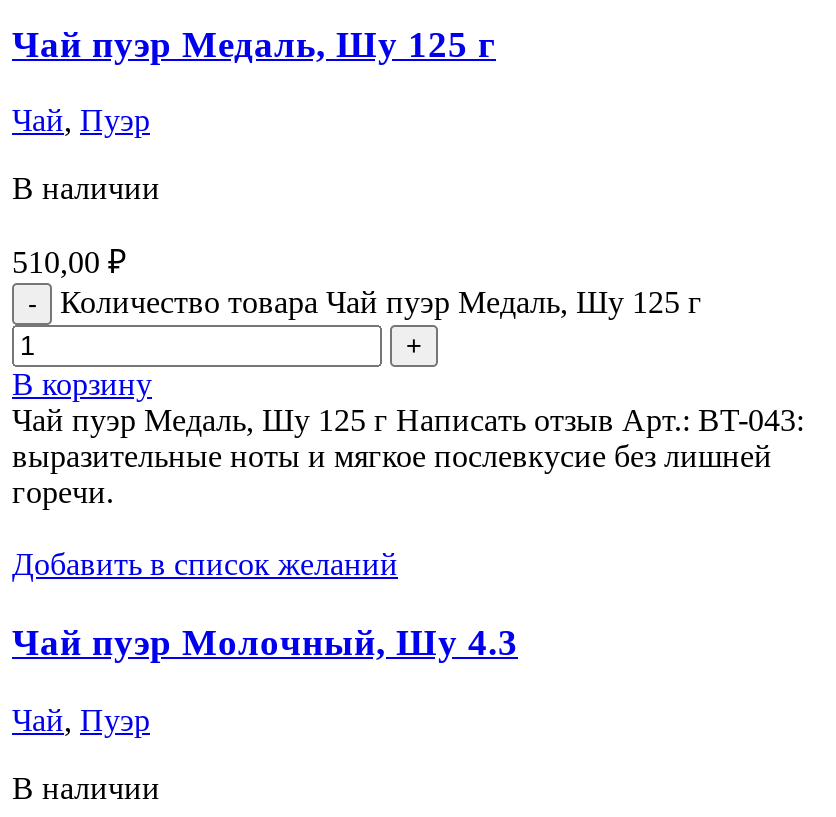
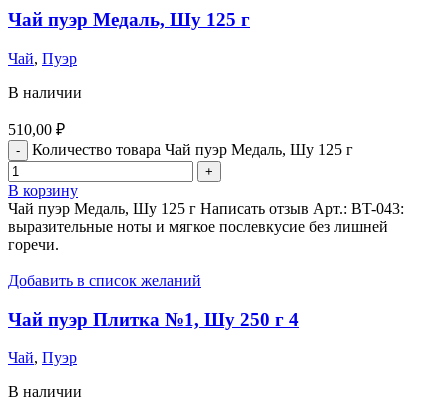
- Чай пуэр Молочный, Шу 4.3
+ Чай пуэр Плитка №1, Шу 250 г 4
